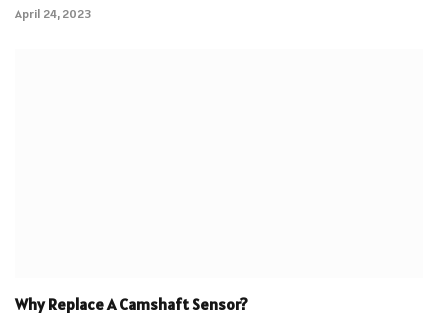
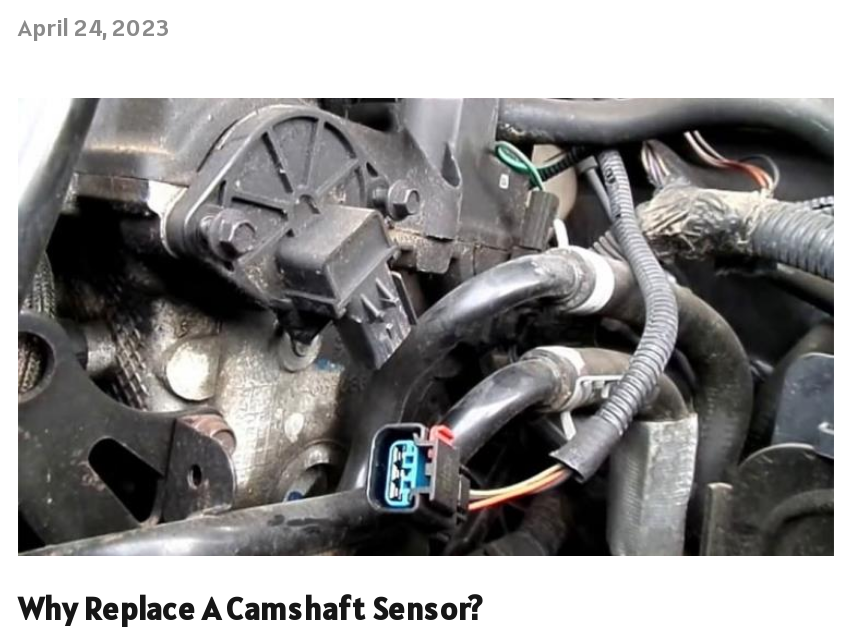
+ [image]
